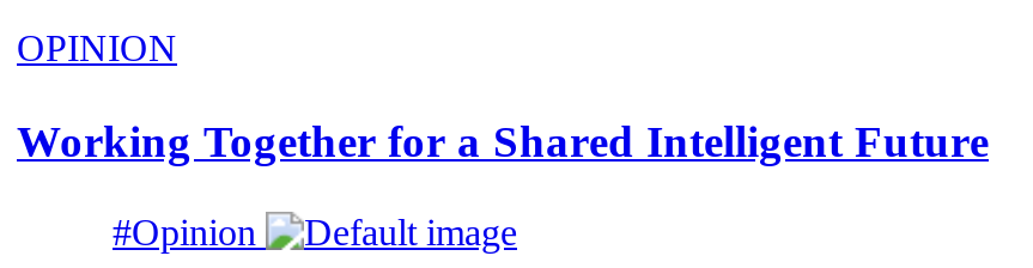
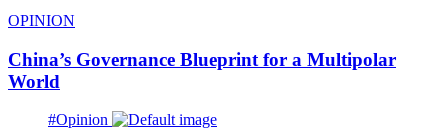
- Working Together for a Shared Intelligent Future
+ China’s Governance Blueprint for a Multipolar
+ World
